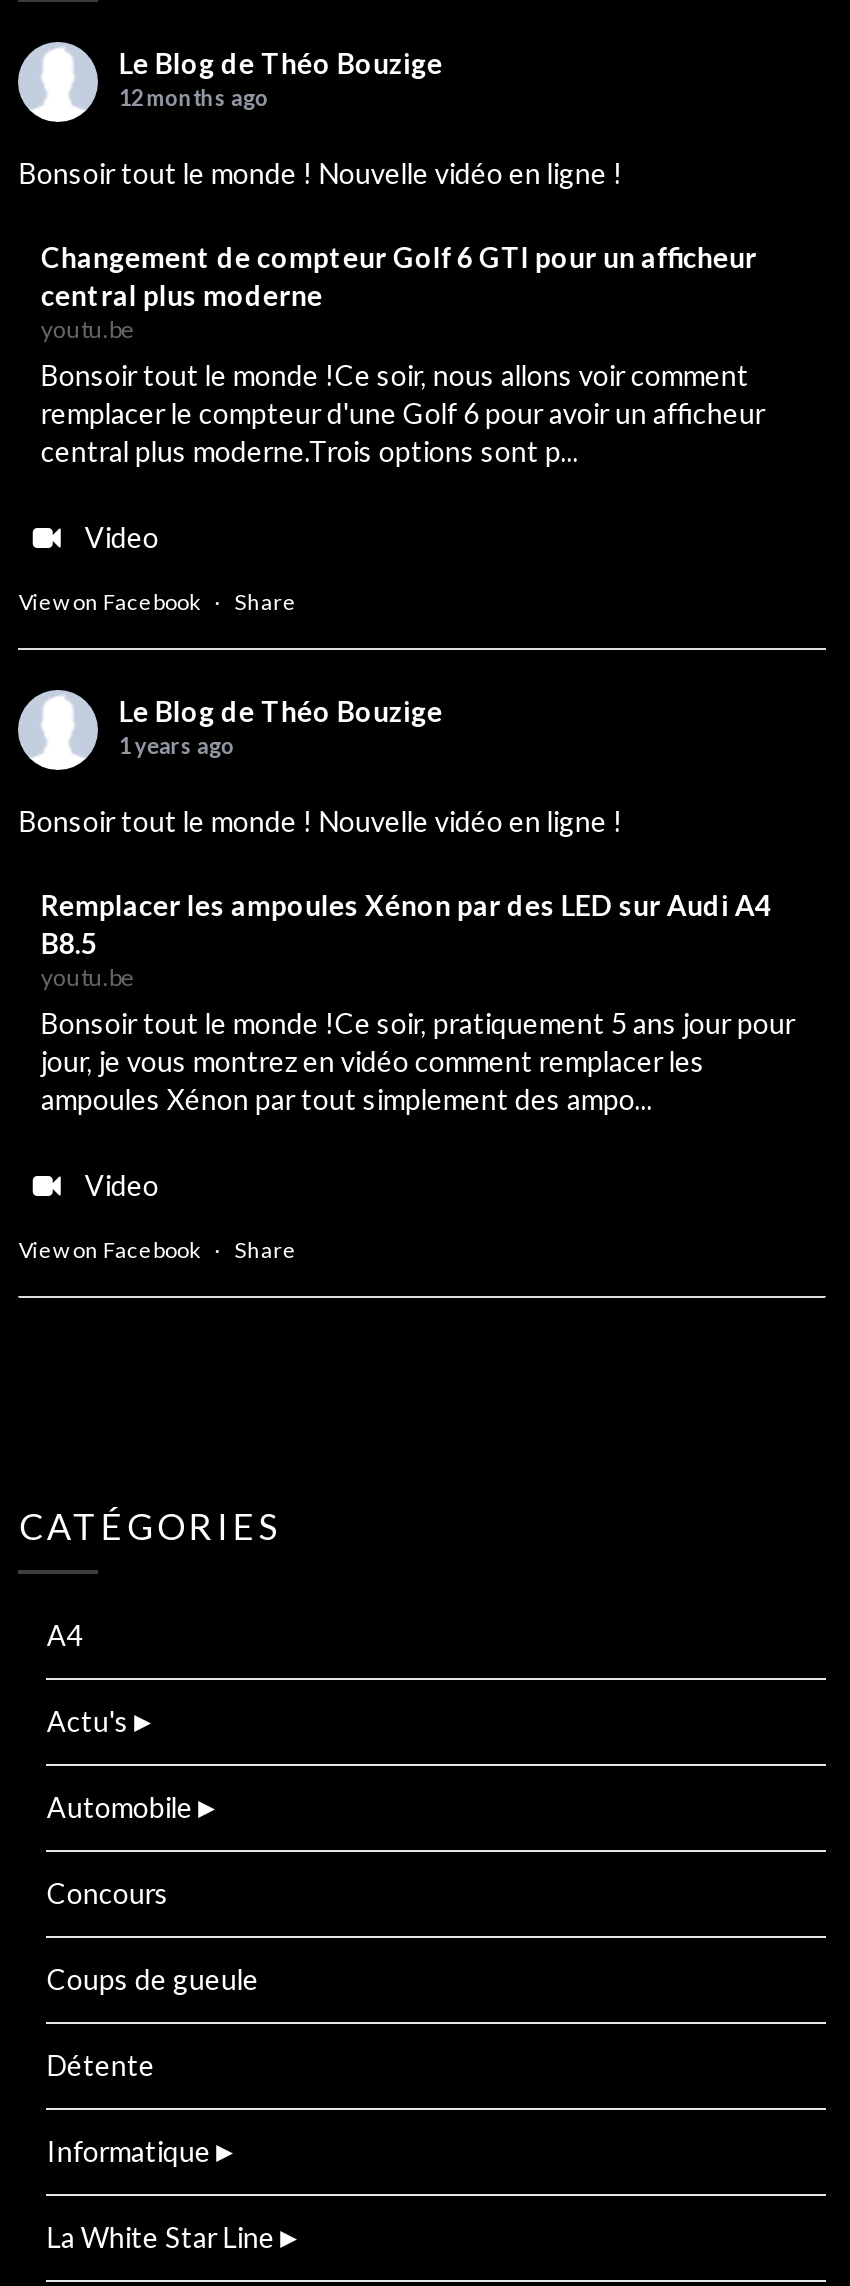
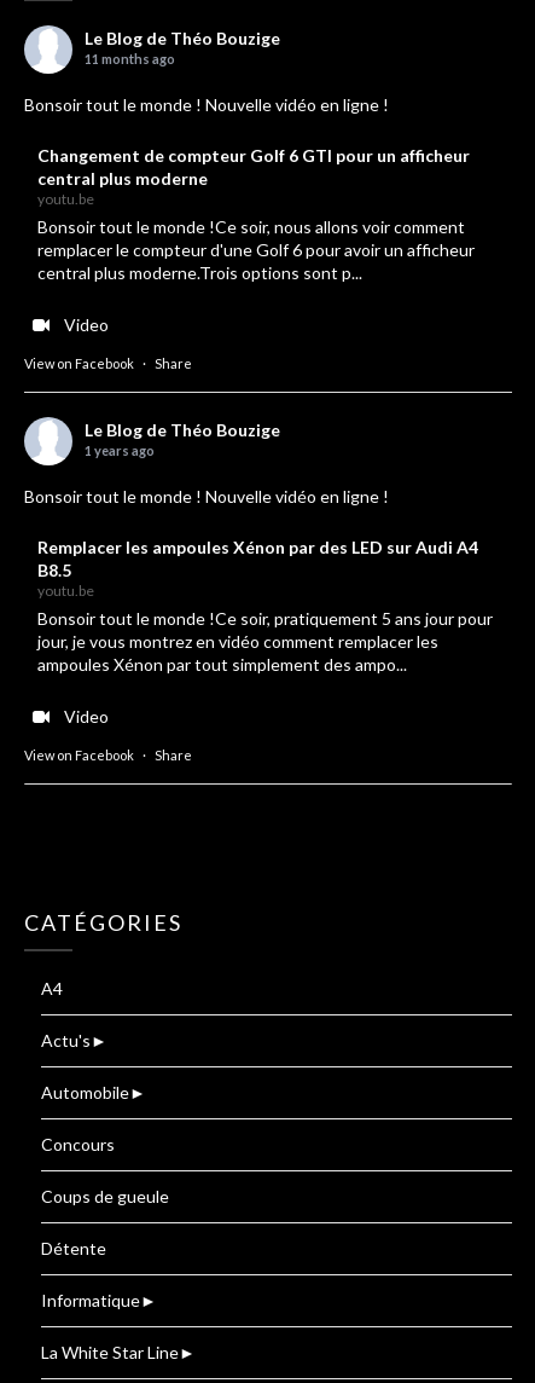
- 12 months ago
+ 11 months ago
